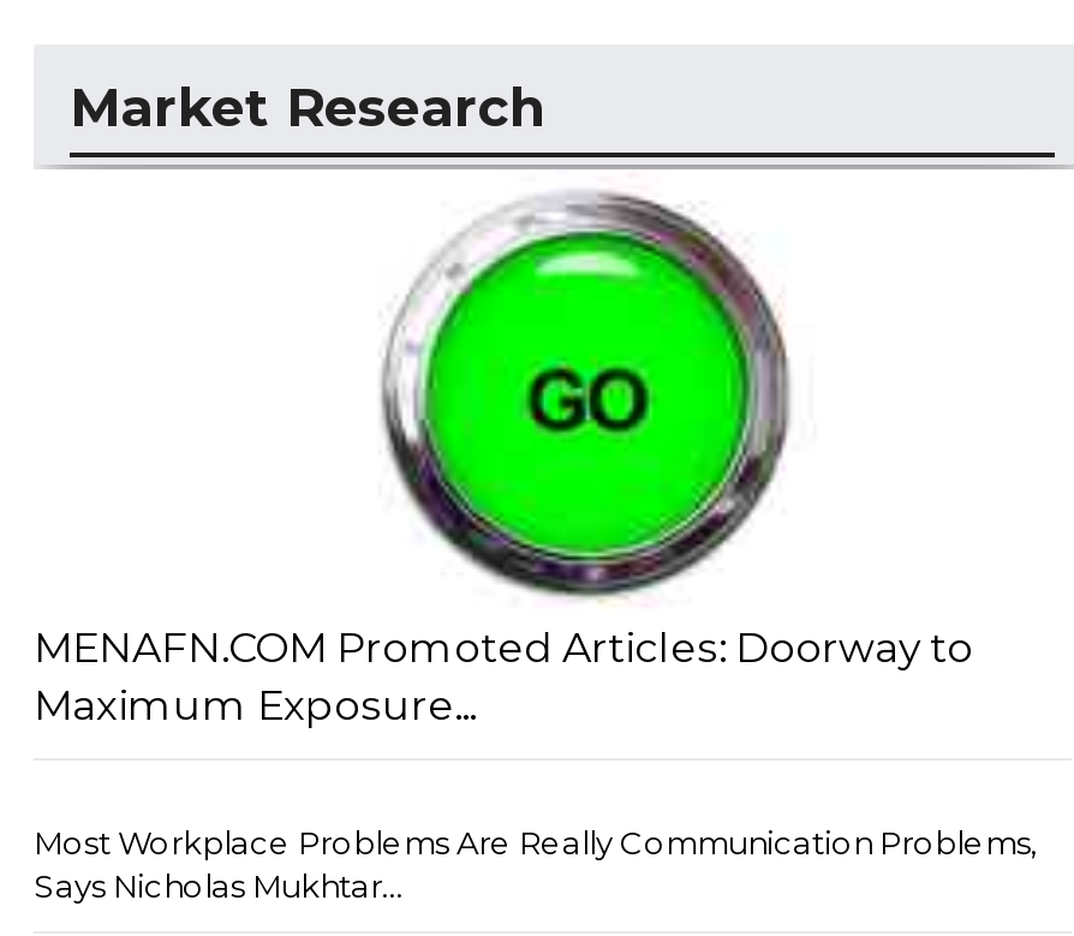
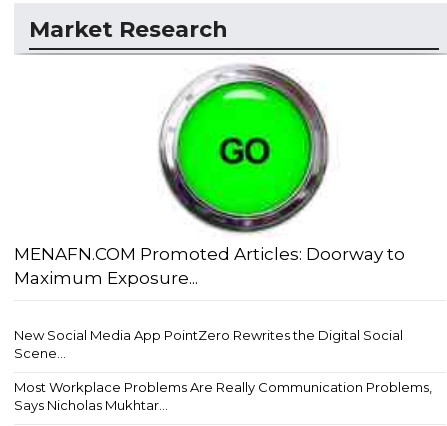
+ New Social Media App PointZero Rewrites the Digital Social
+ Scene...
